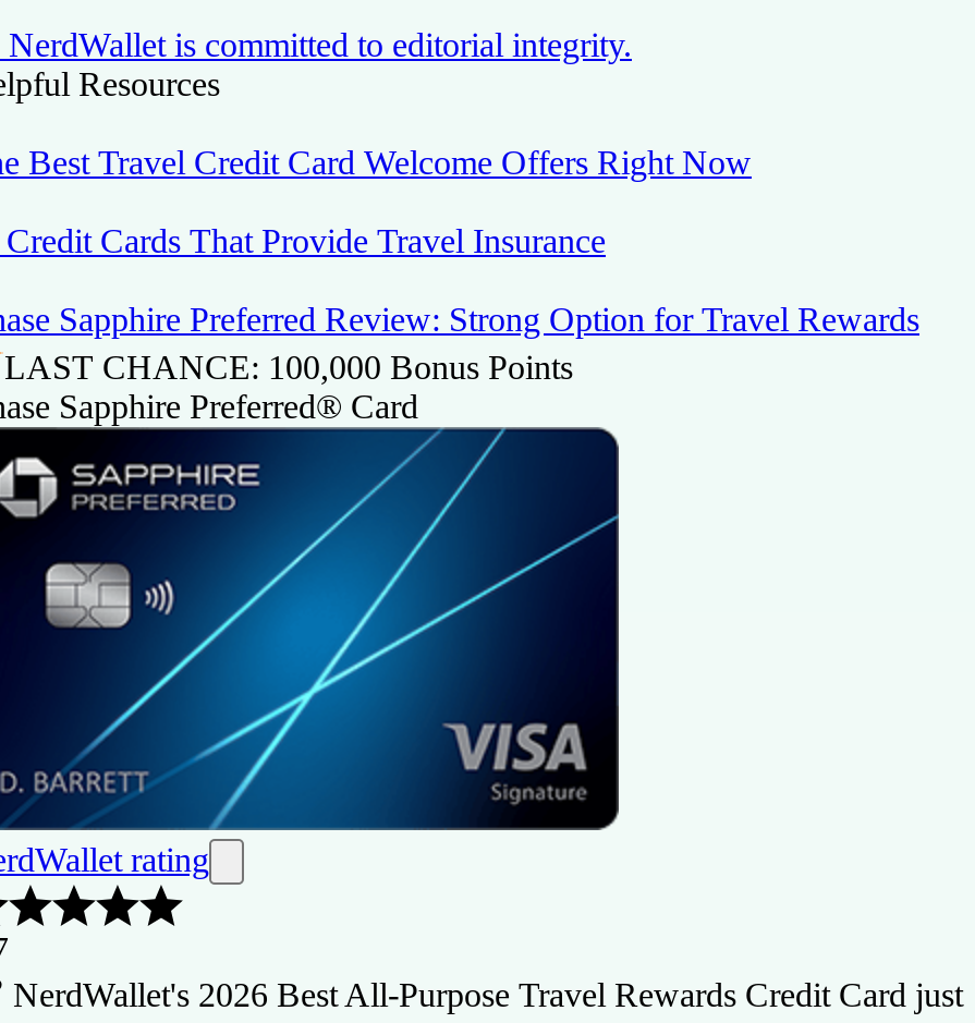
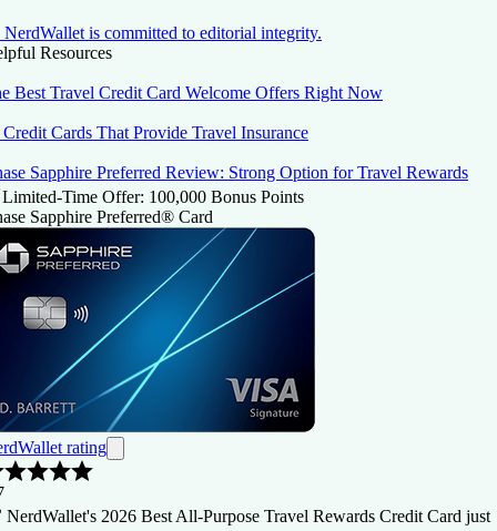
- LAST CHANCE: 100,000 Bonus Points
+ Limited-Time Offer: 100,000 Bonus Points
